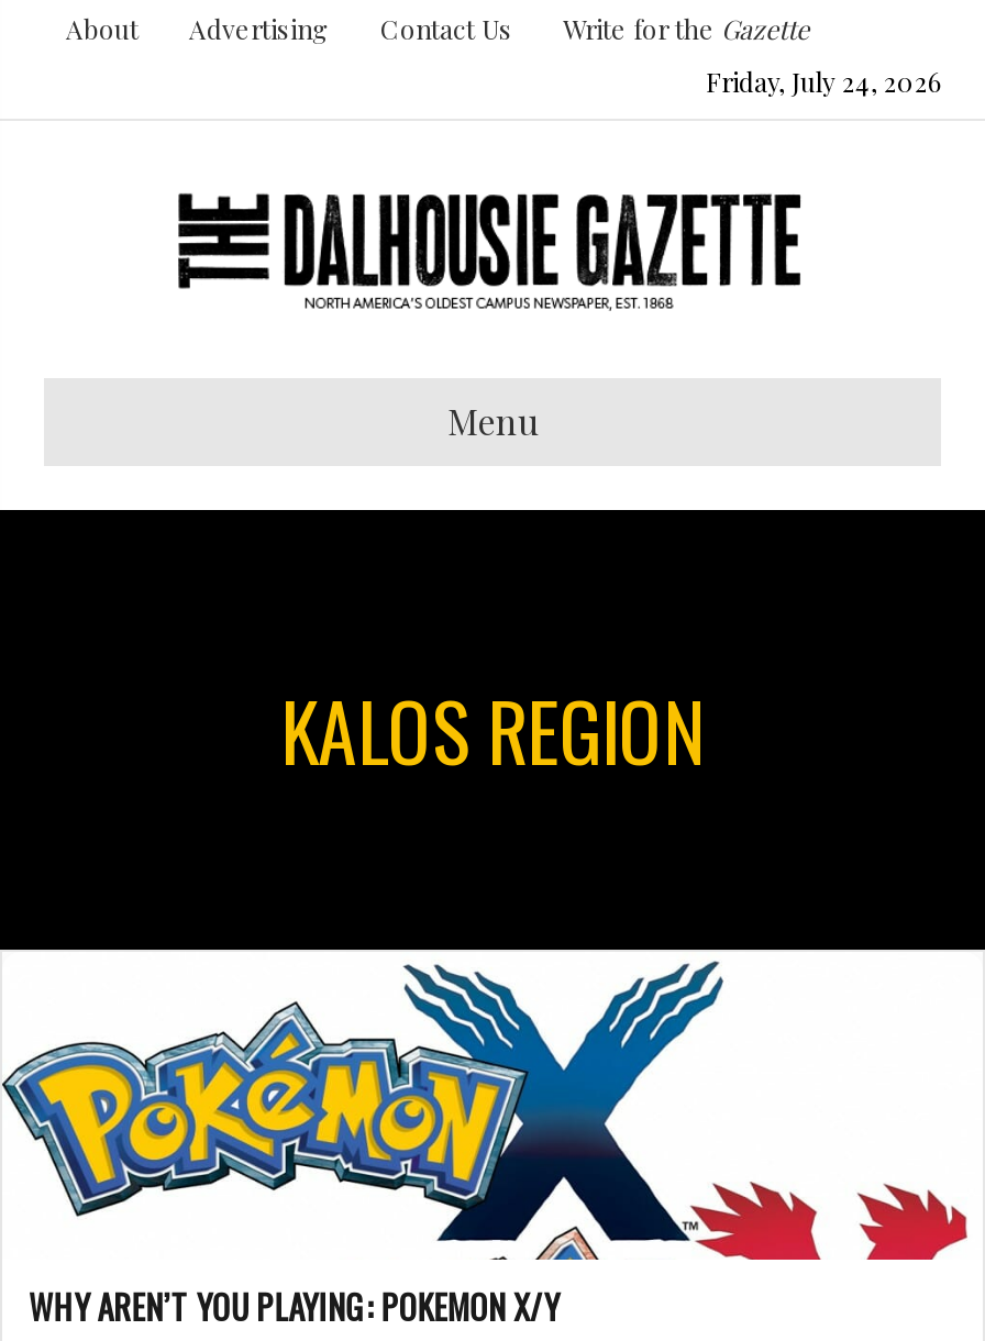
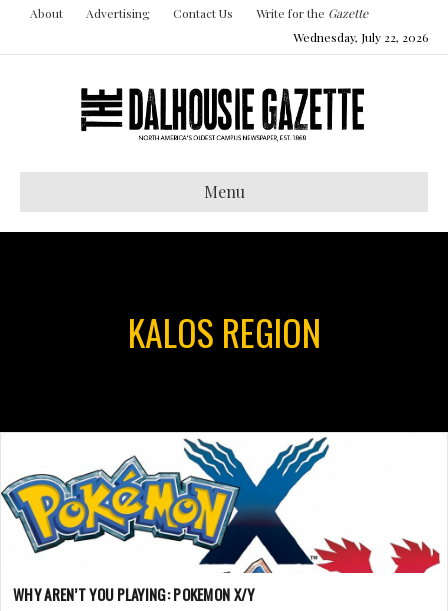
- Friday, July 24, 2026
+ Wednesday, July 22, 2026
